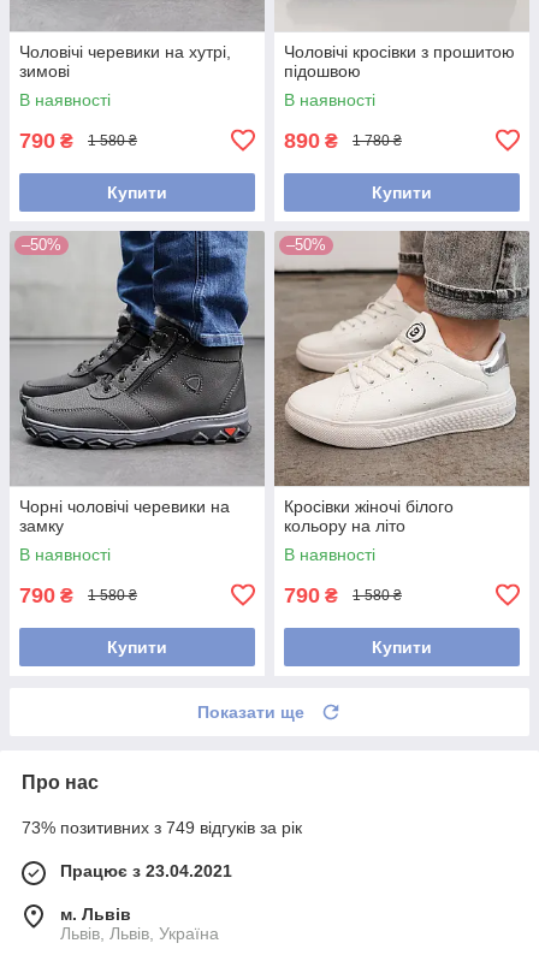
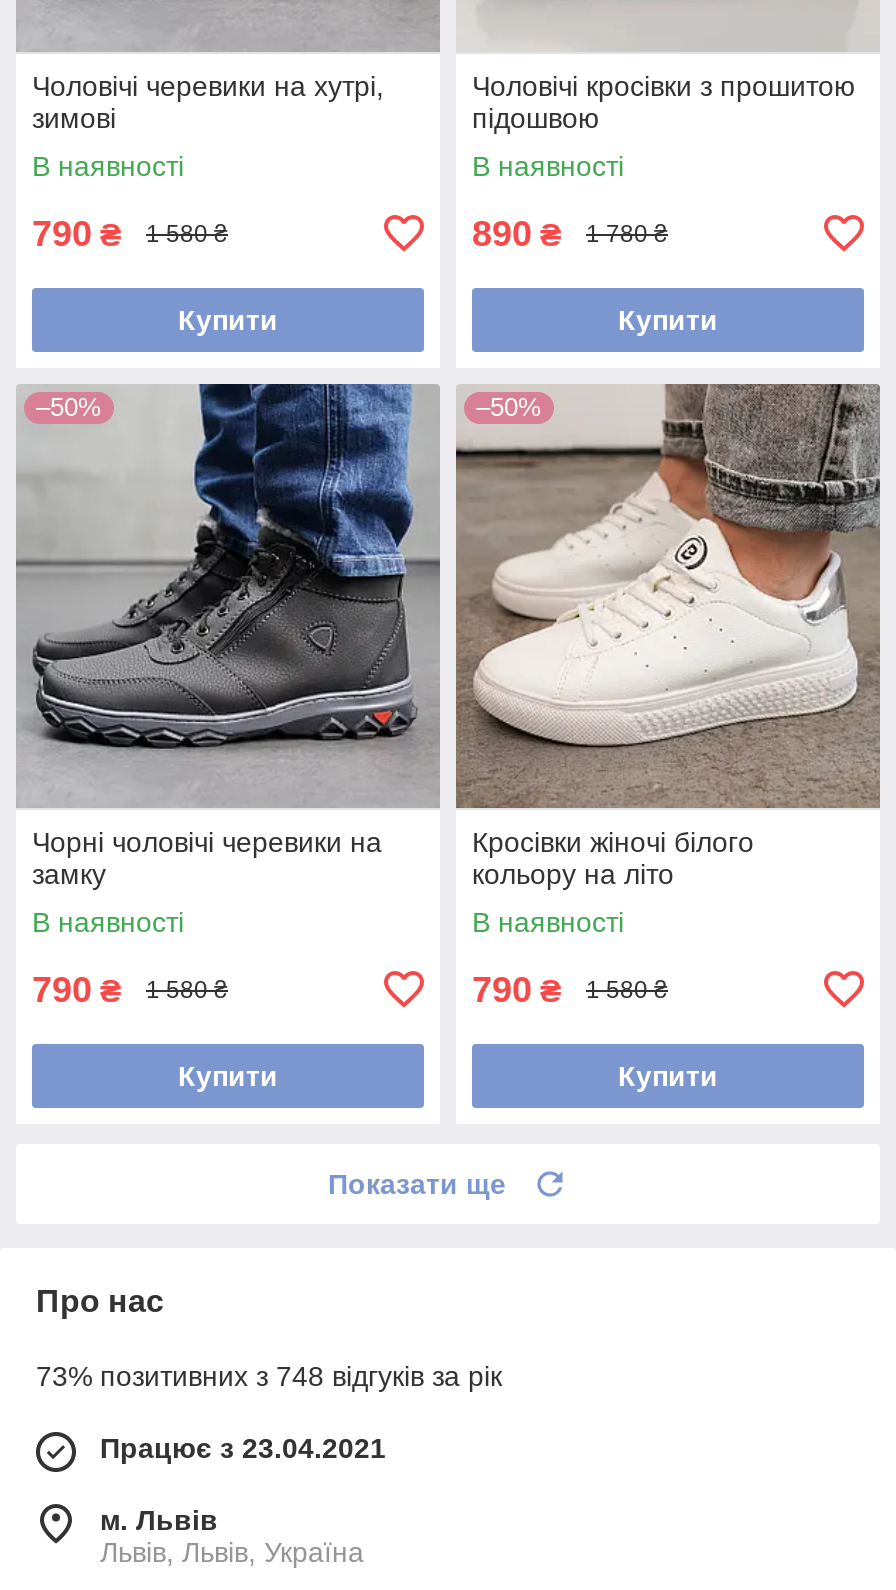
- 73% позитивних з 749 відгуків за рік
+ 73% позитивних з 748 відгуків за рік
